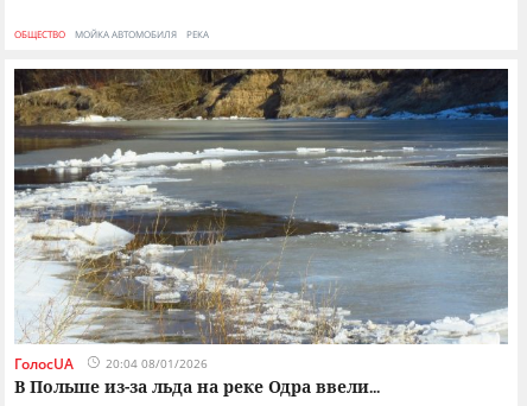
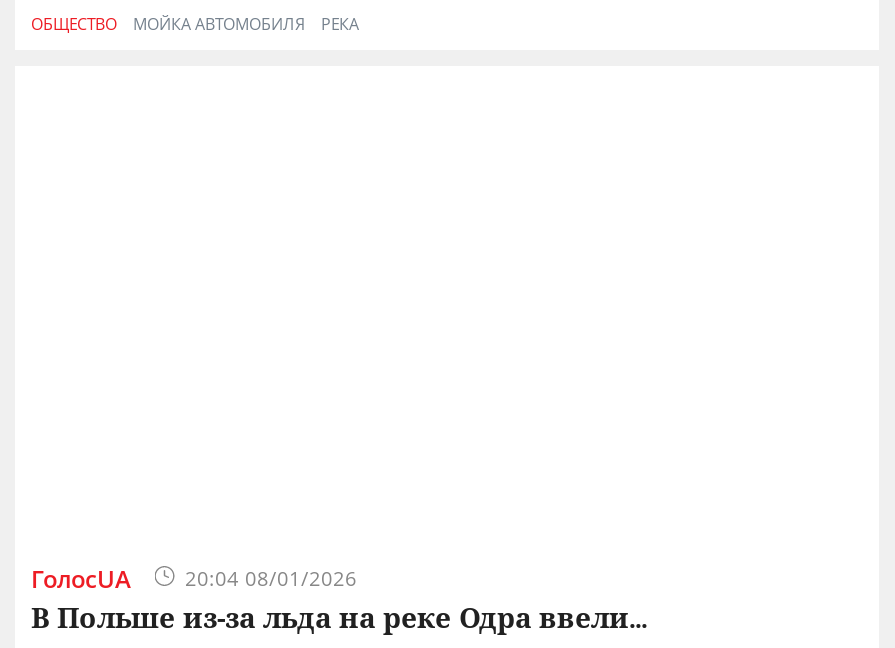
- [image]
